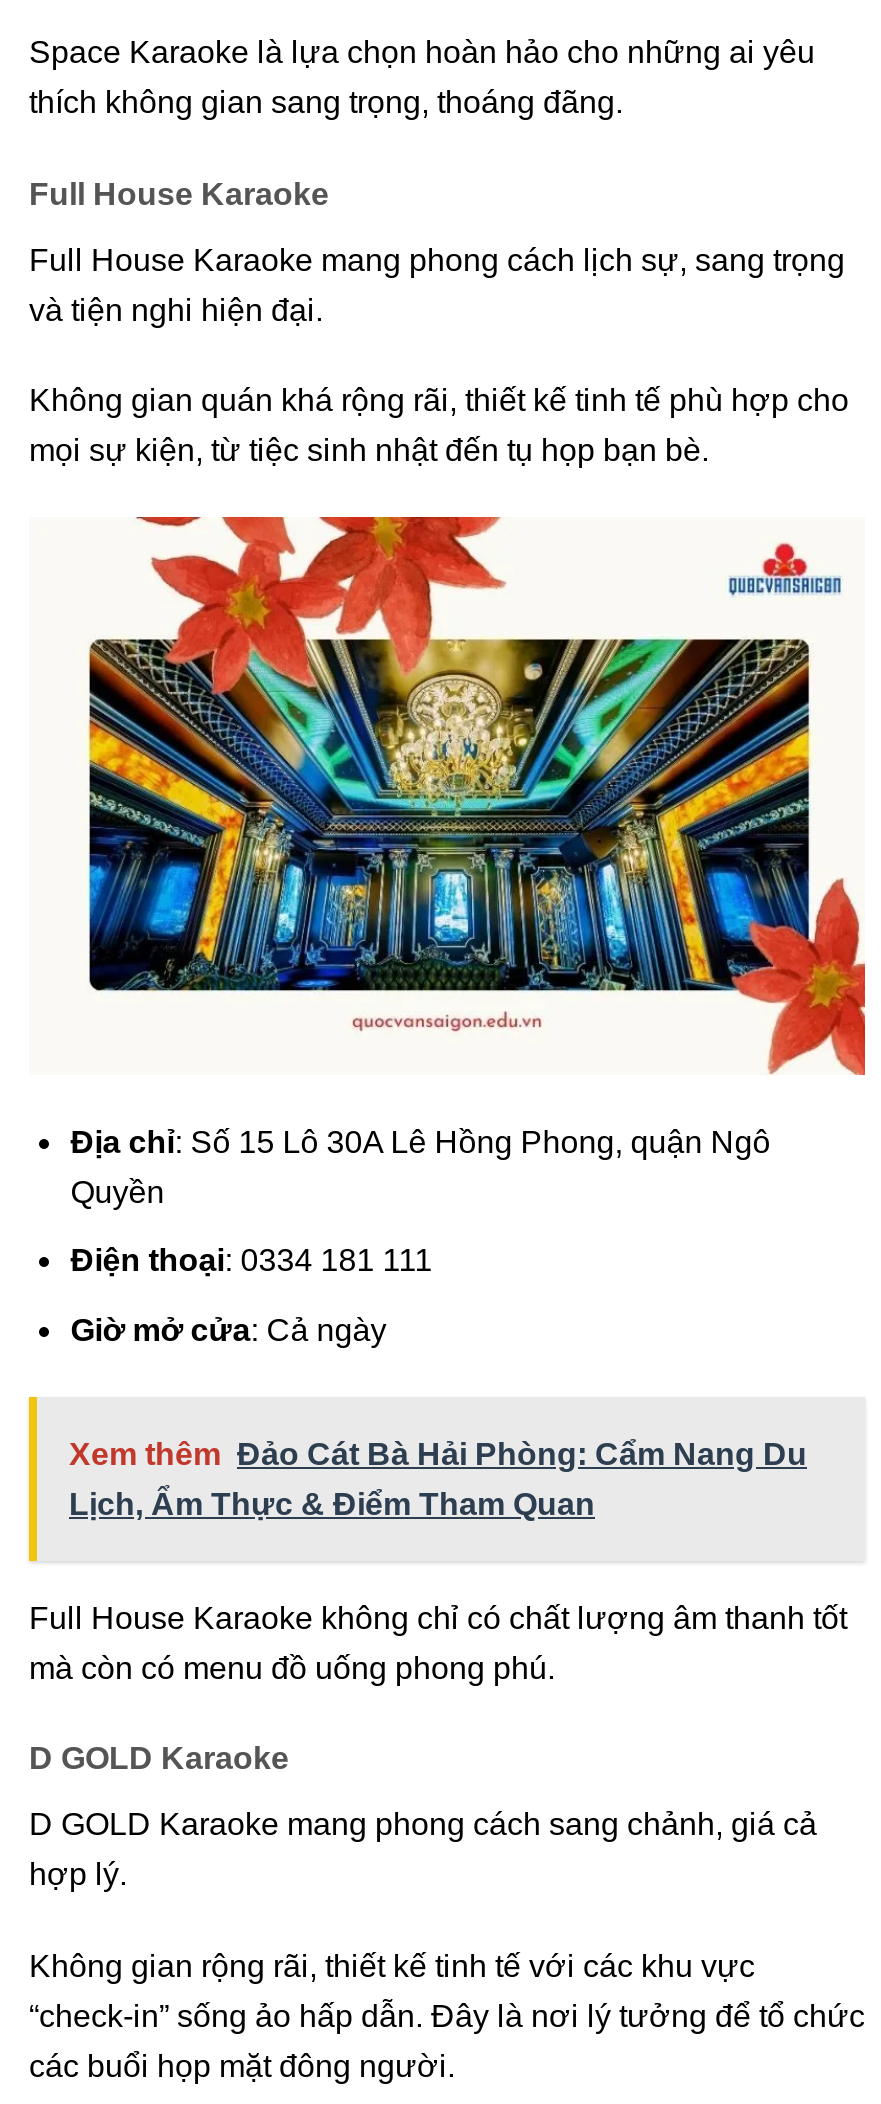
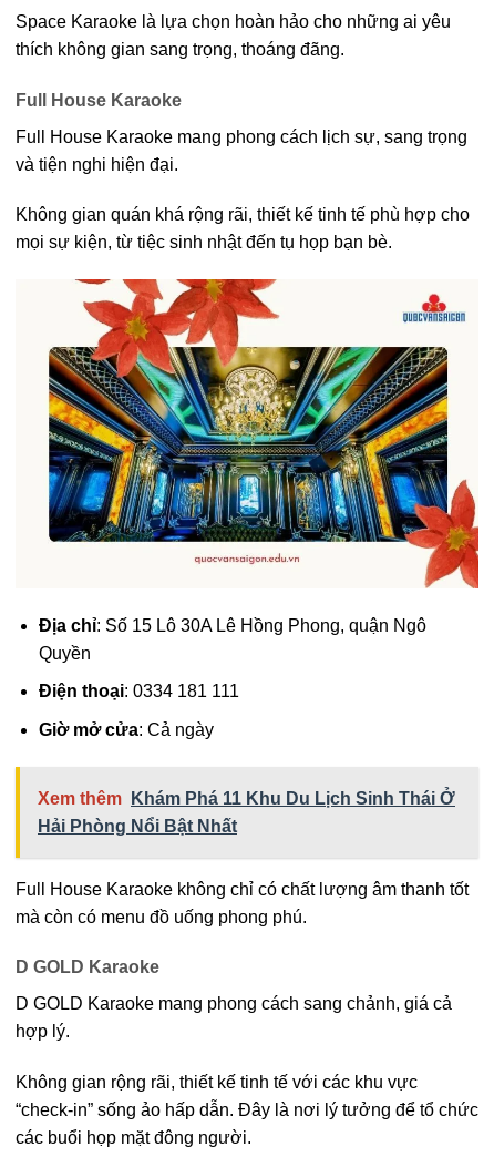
- Xem thêm Đảo Cát Bà Hải Phòng: Cẩm Nang Du
+ Xem thêm Khám Phá 11 Khu Du Lịch Sinh Thái Ở

- Lịch, Ẩm Thực & Điểm Tham Quan
+ Hải Phòng Nổi Bật Nhất
